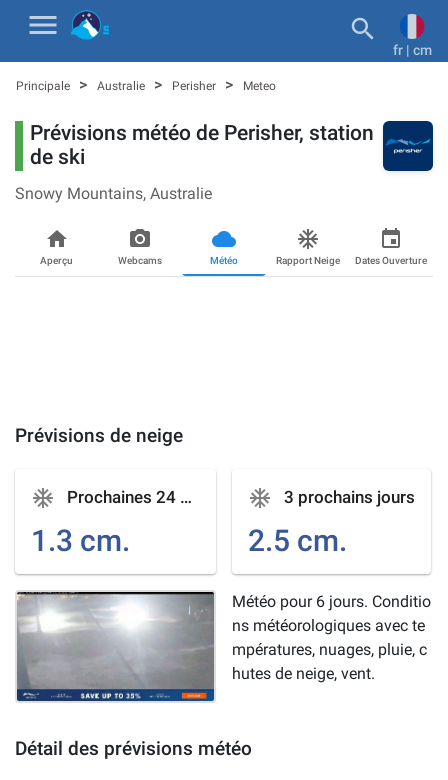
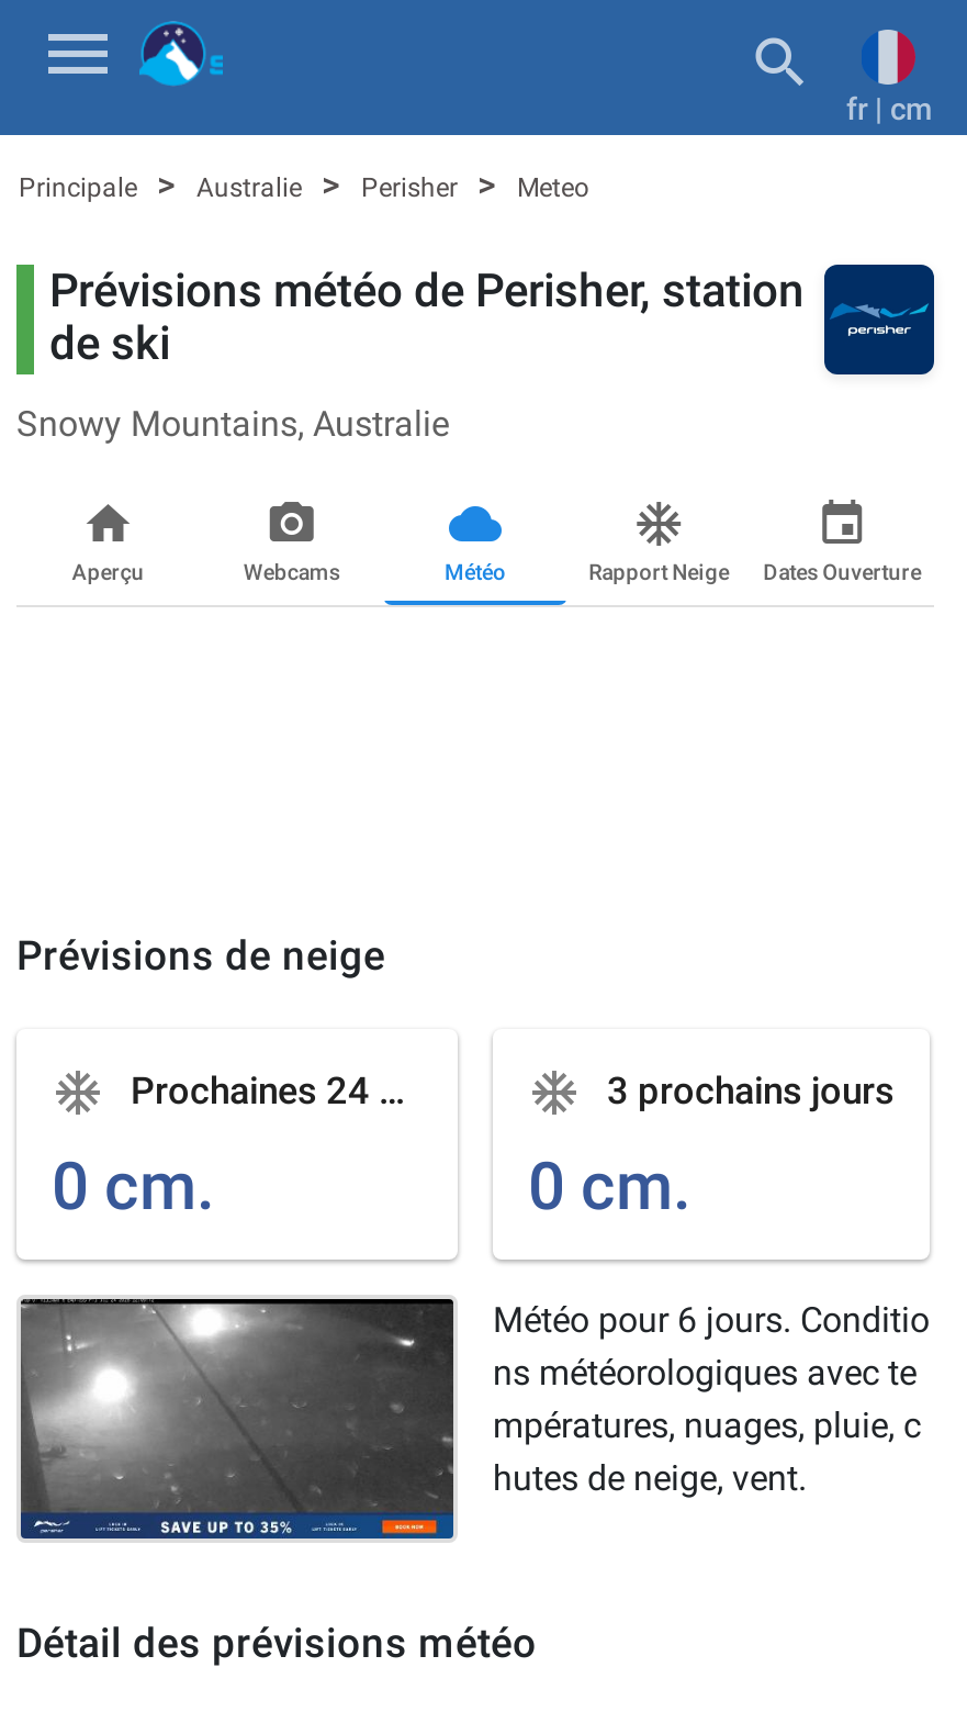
- 1.3 cm.
+ 0 cm.

- 2.5 cm.
+ 0 cm.

- [image]
+ [image]
